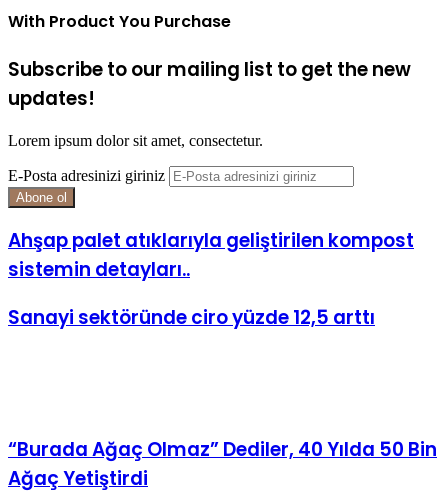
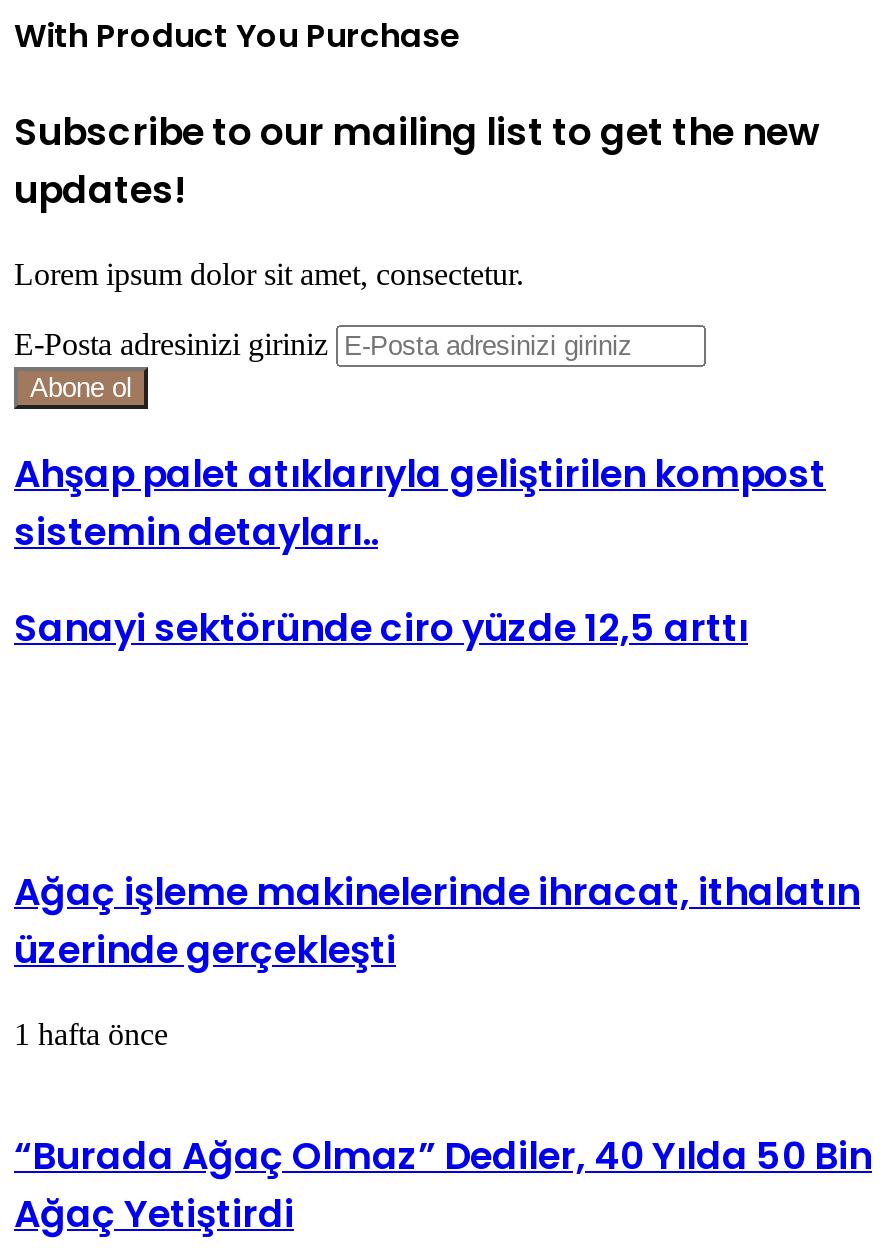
+ Ağaç işleme makinelerinde ihracat, ithalatın
+ üzerinde gerçekleşti
+ 1 hafta önce
